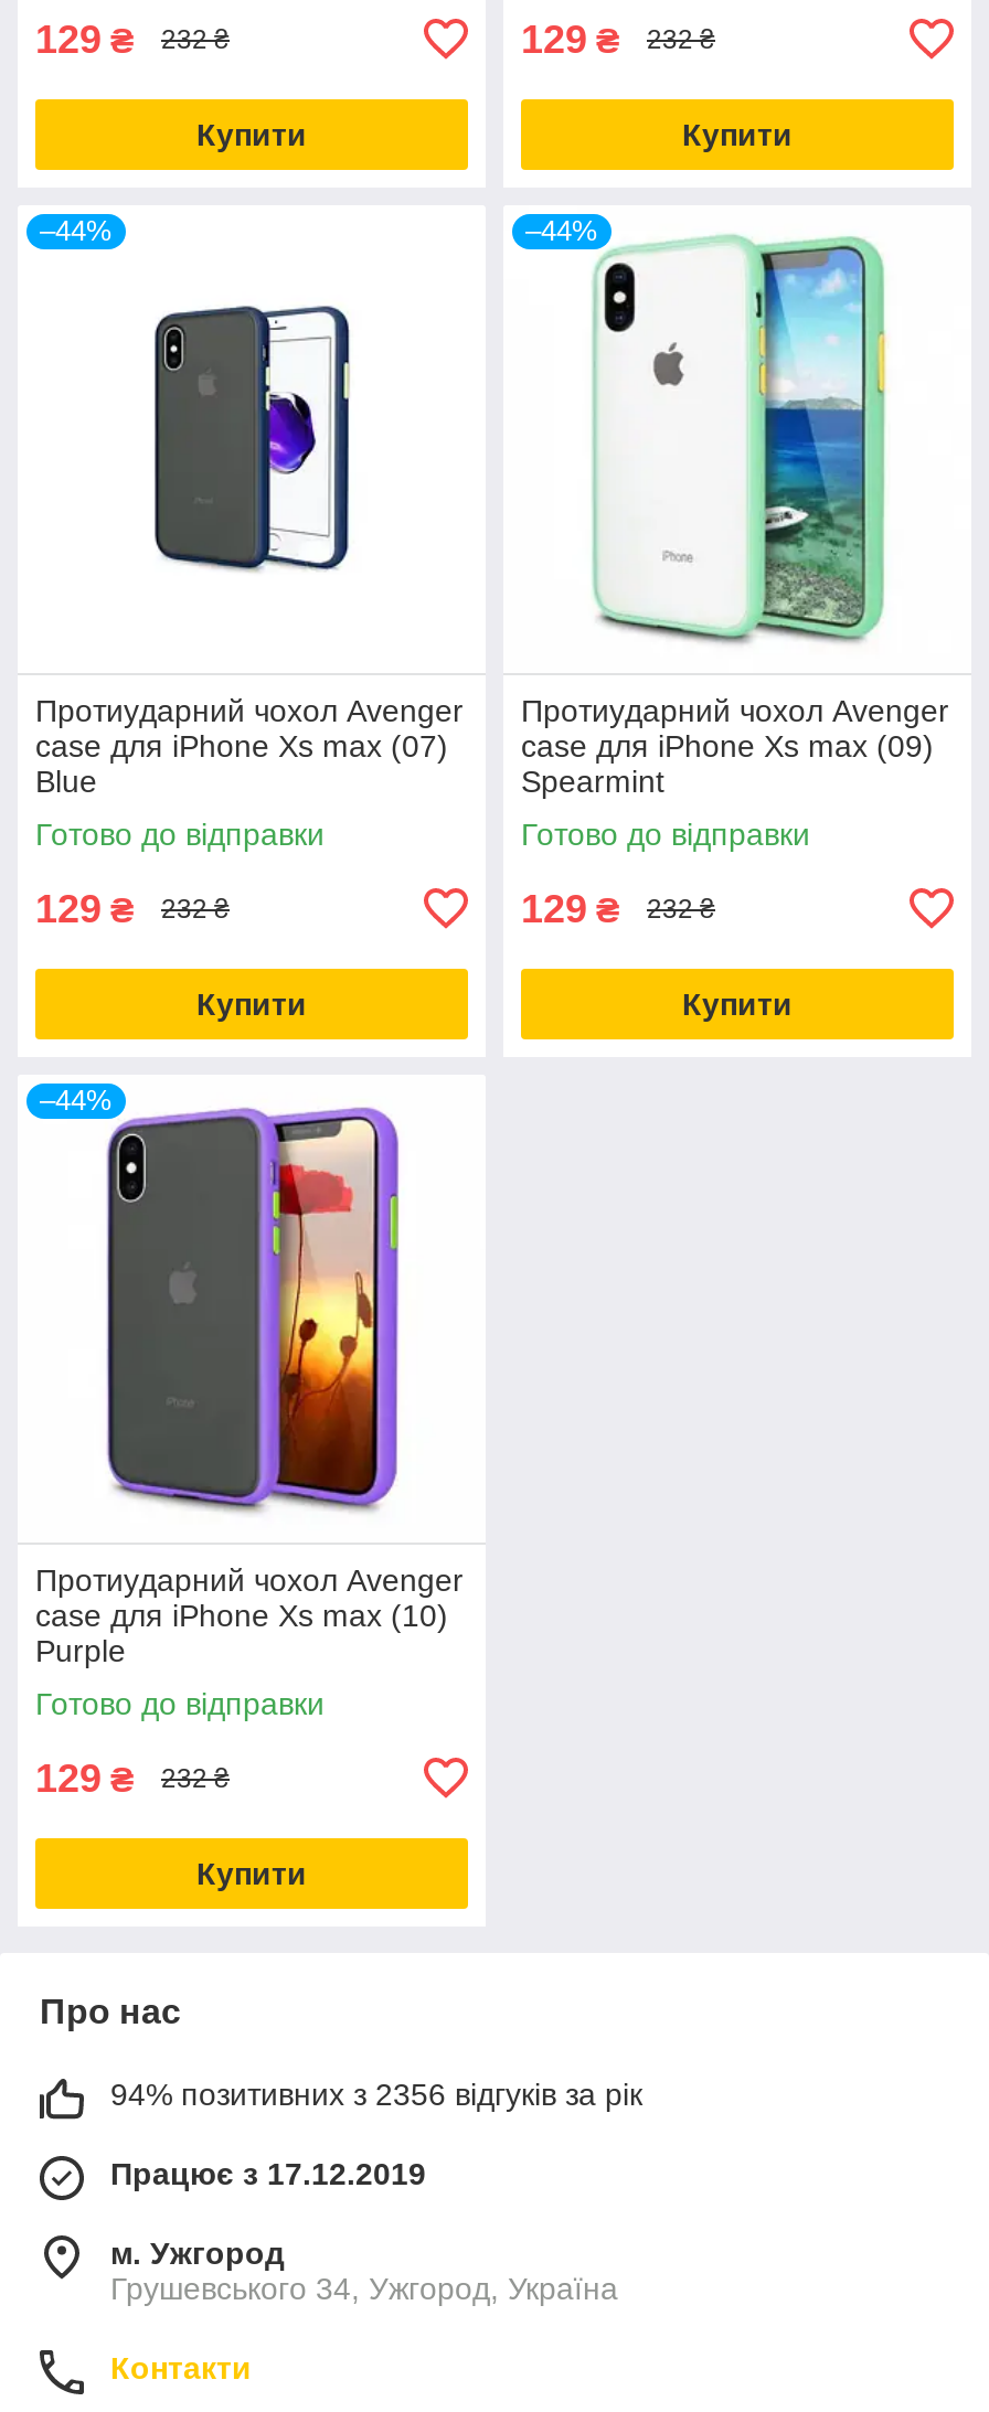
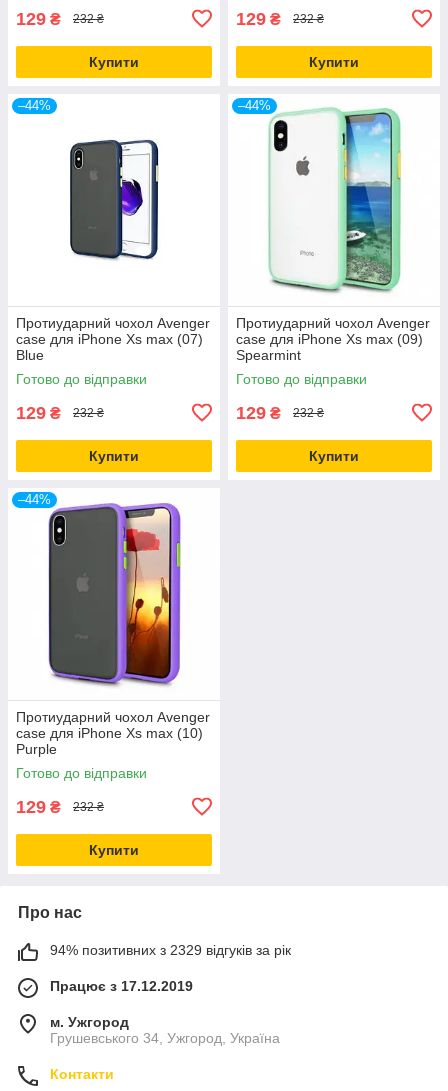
- 94% позитивних з 2356 відгуків за рік
+ 94% позитивних з 2329 відгуків за рік
